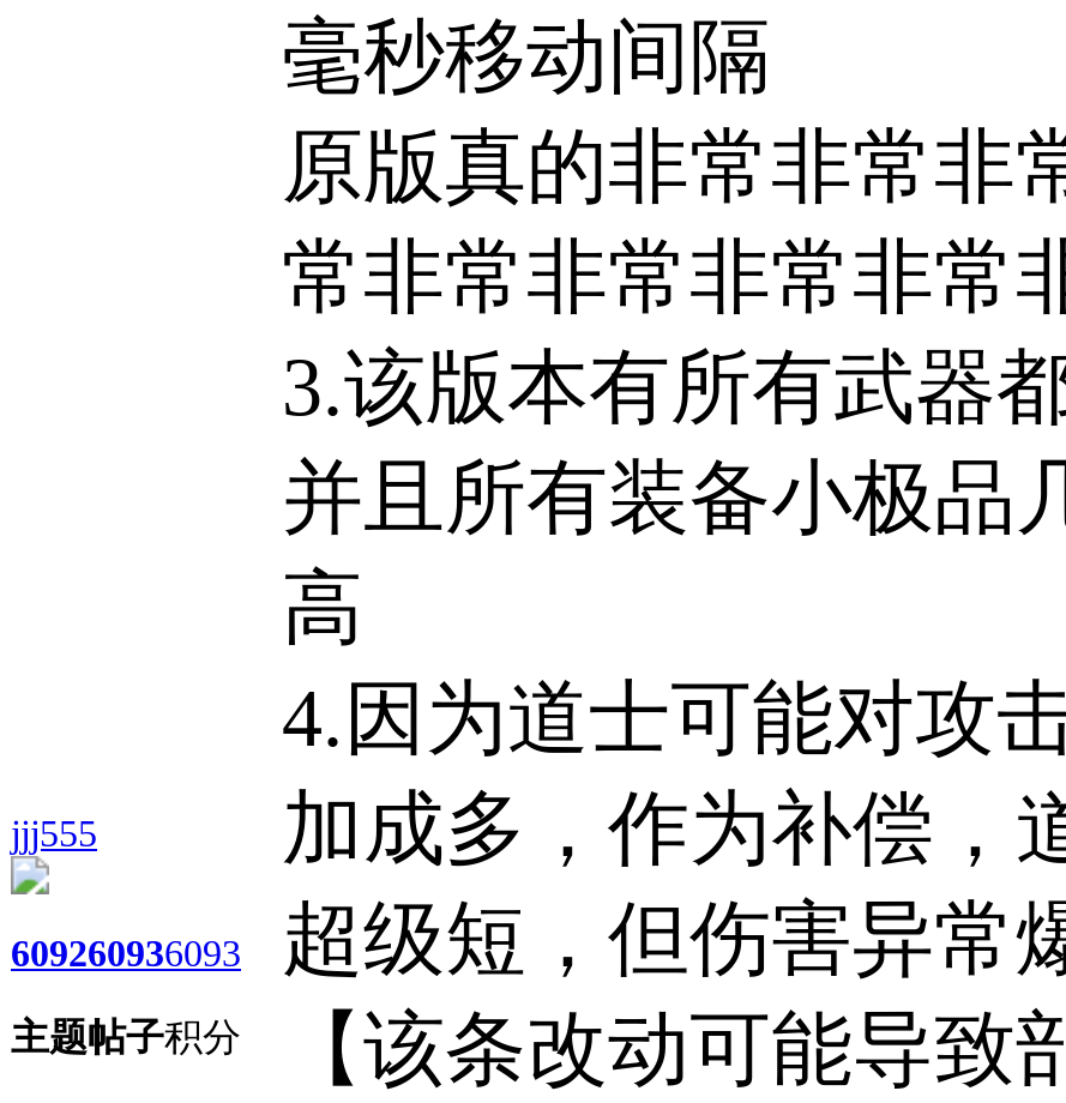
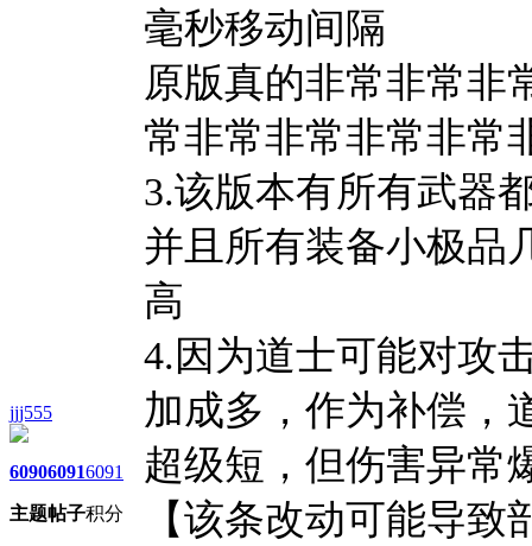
- 6092
+ 6090

- 6093
+ 6091

- 6093
+ 6091
